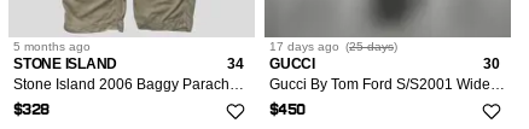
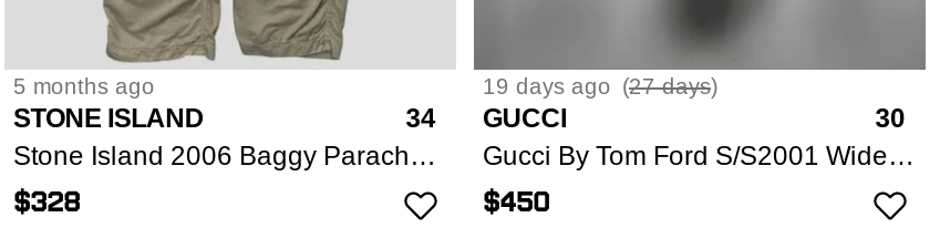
- 17 days ago (25 days)
+ 19 days ago (27 days)
